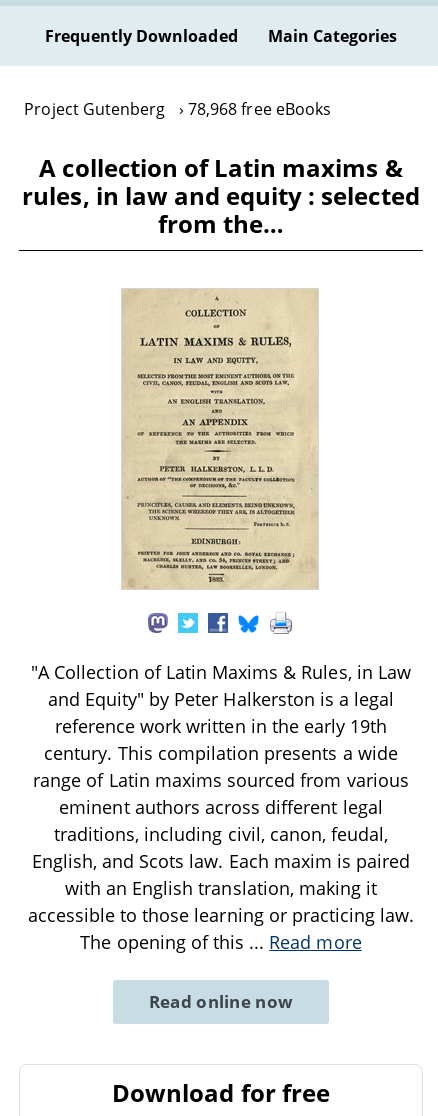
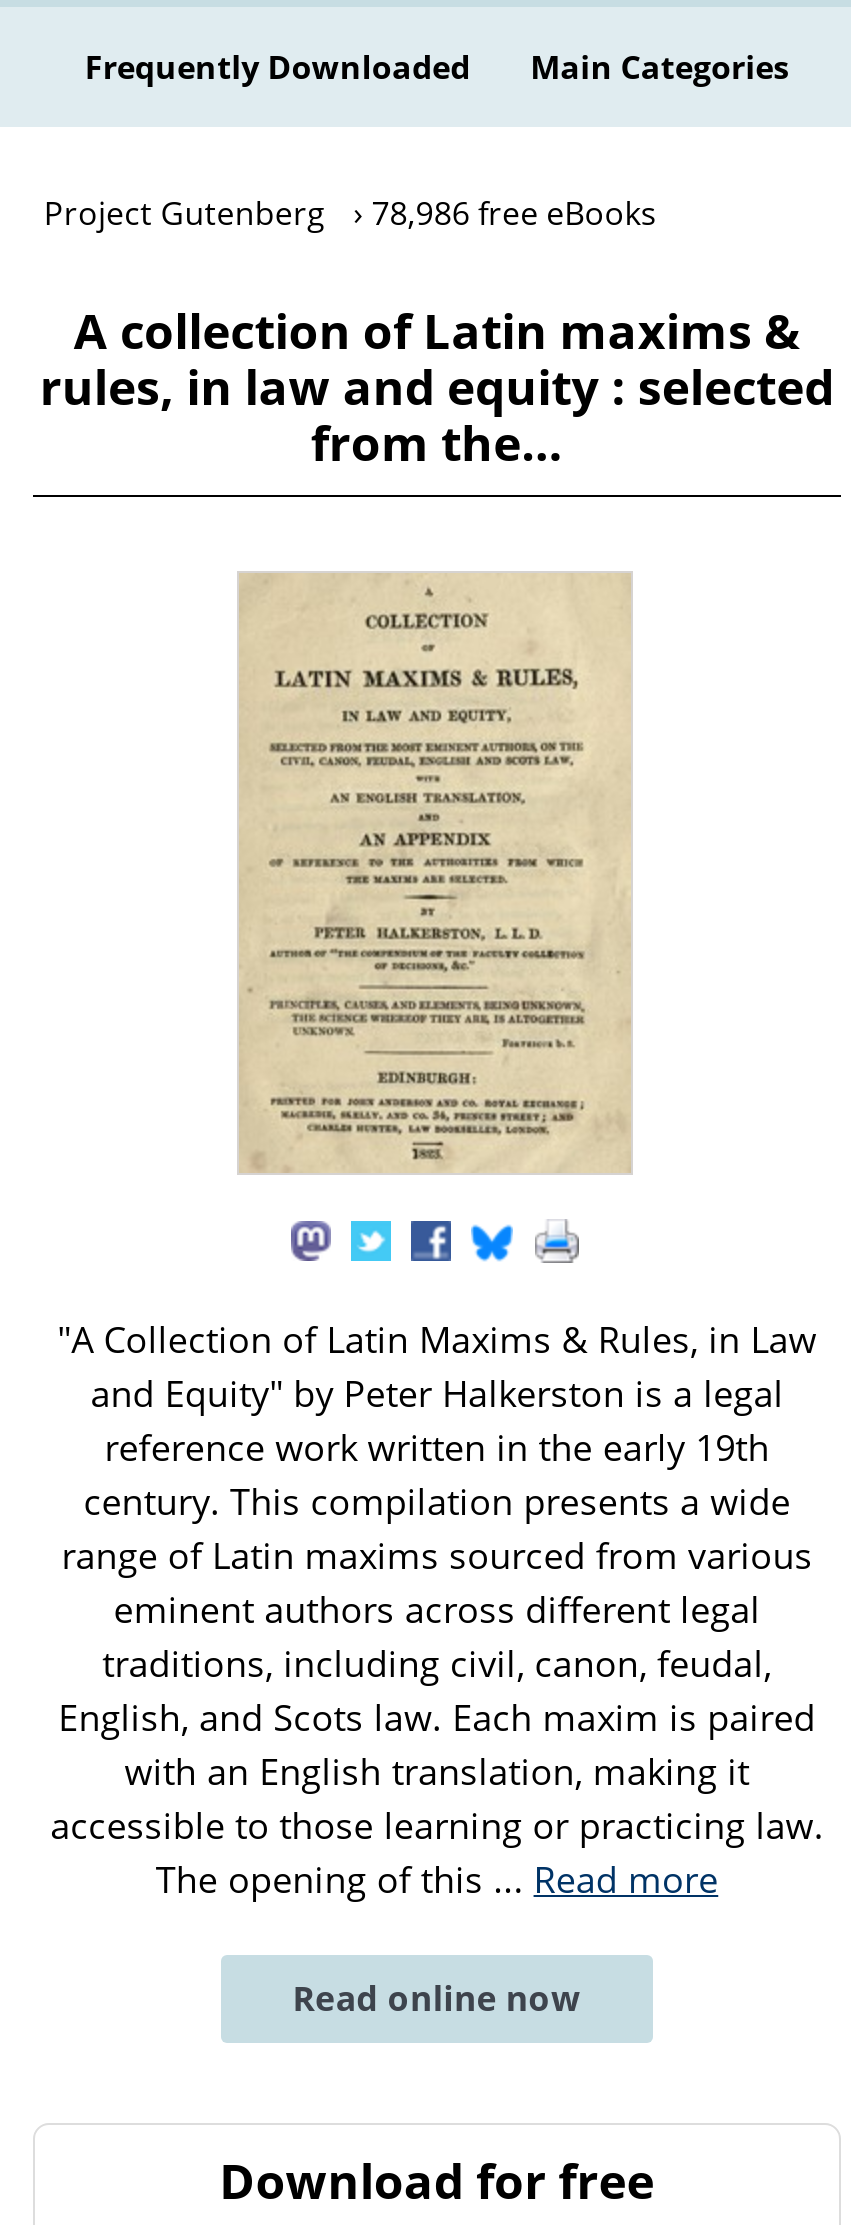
- Project Gutenberg 78,968 free eBooks
+ Project Gutenberg 78,986 free eBooks
